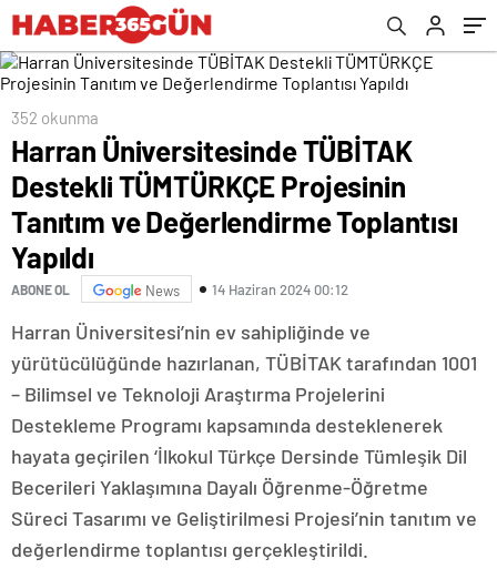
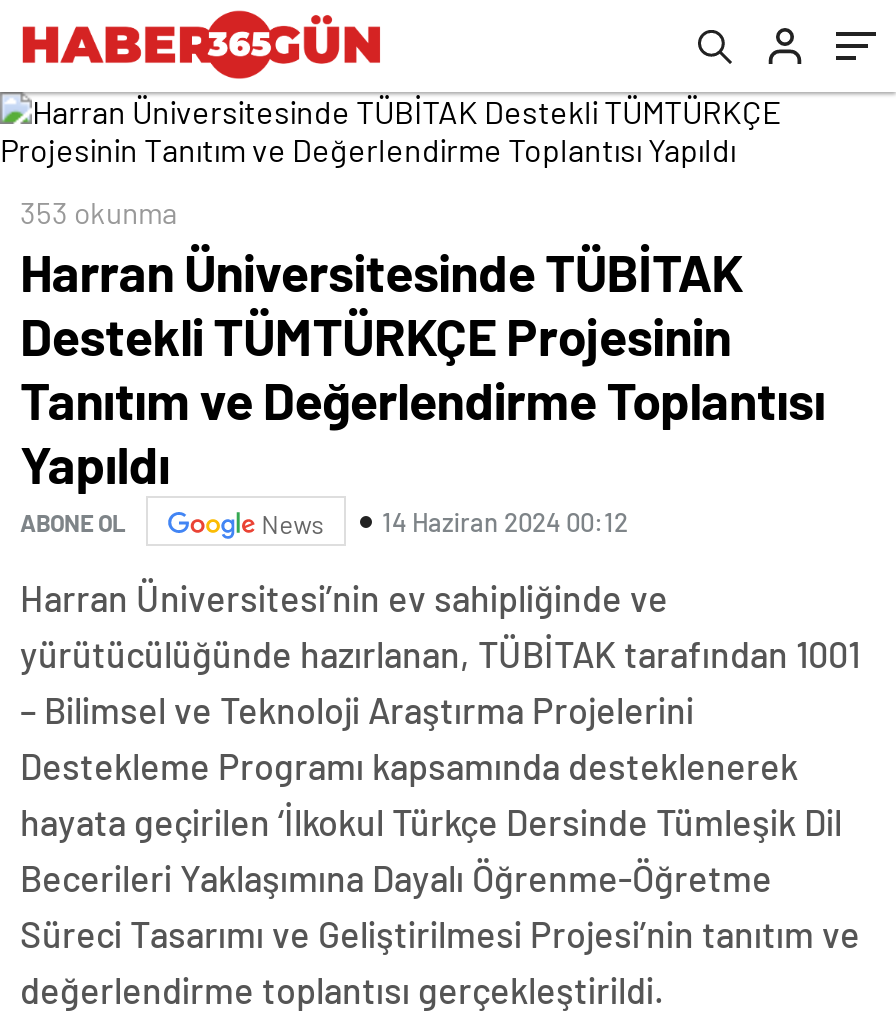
- 352 okunma
+ 353 okunma
